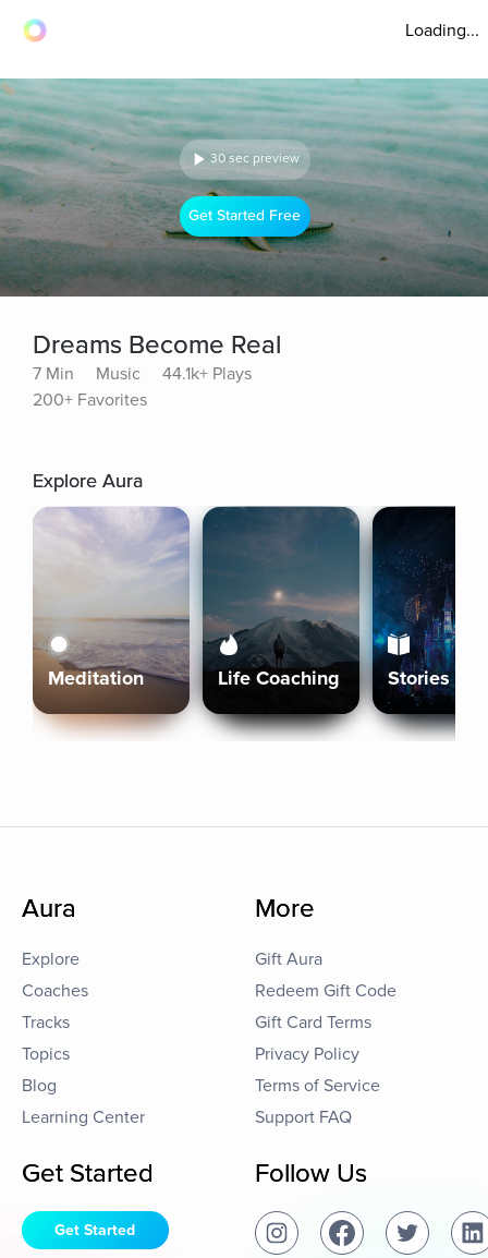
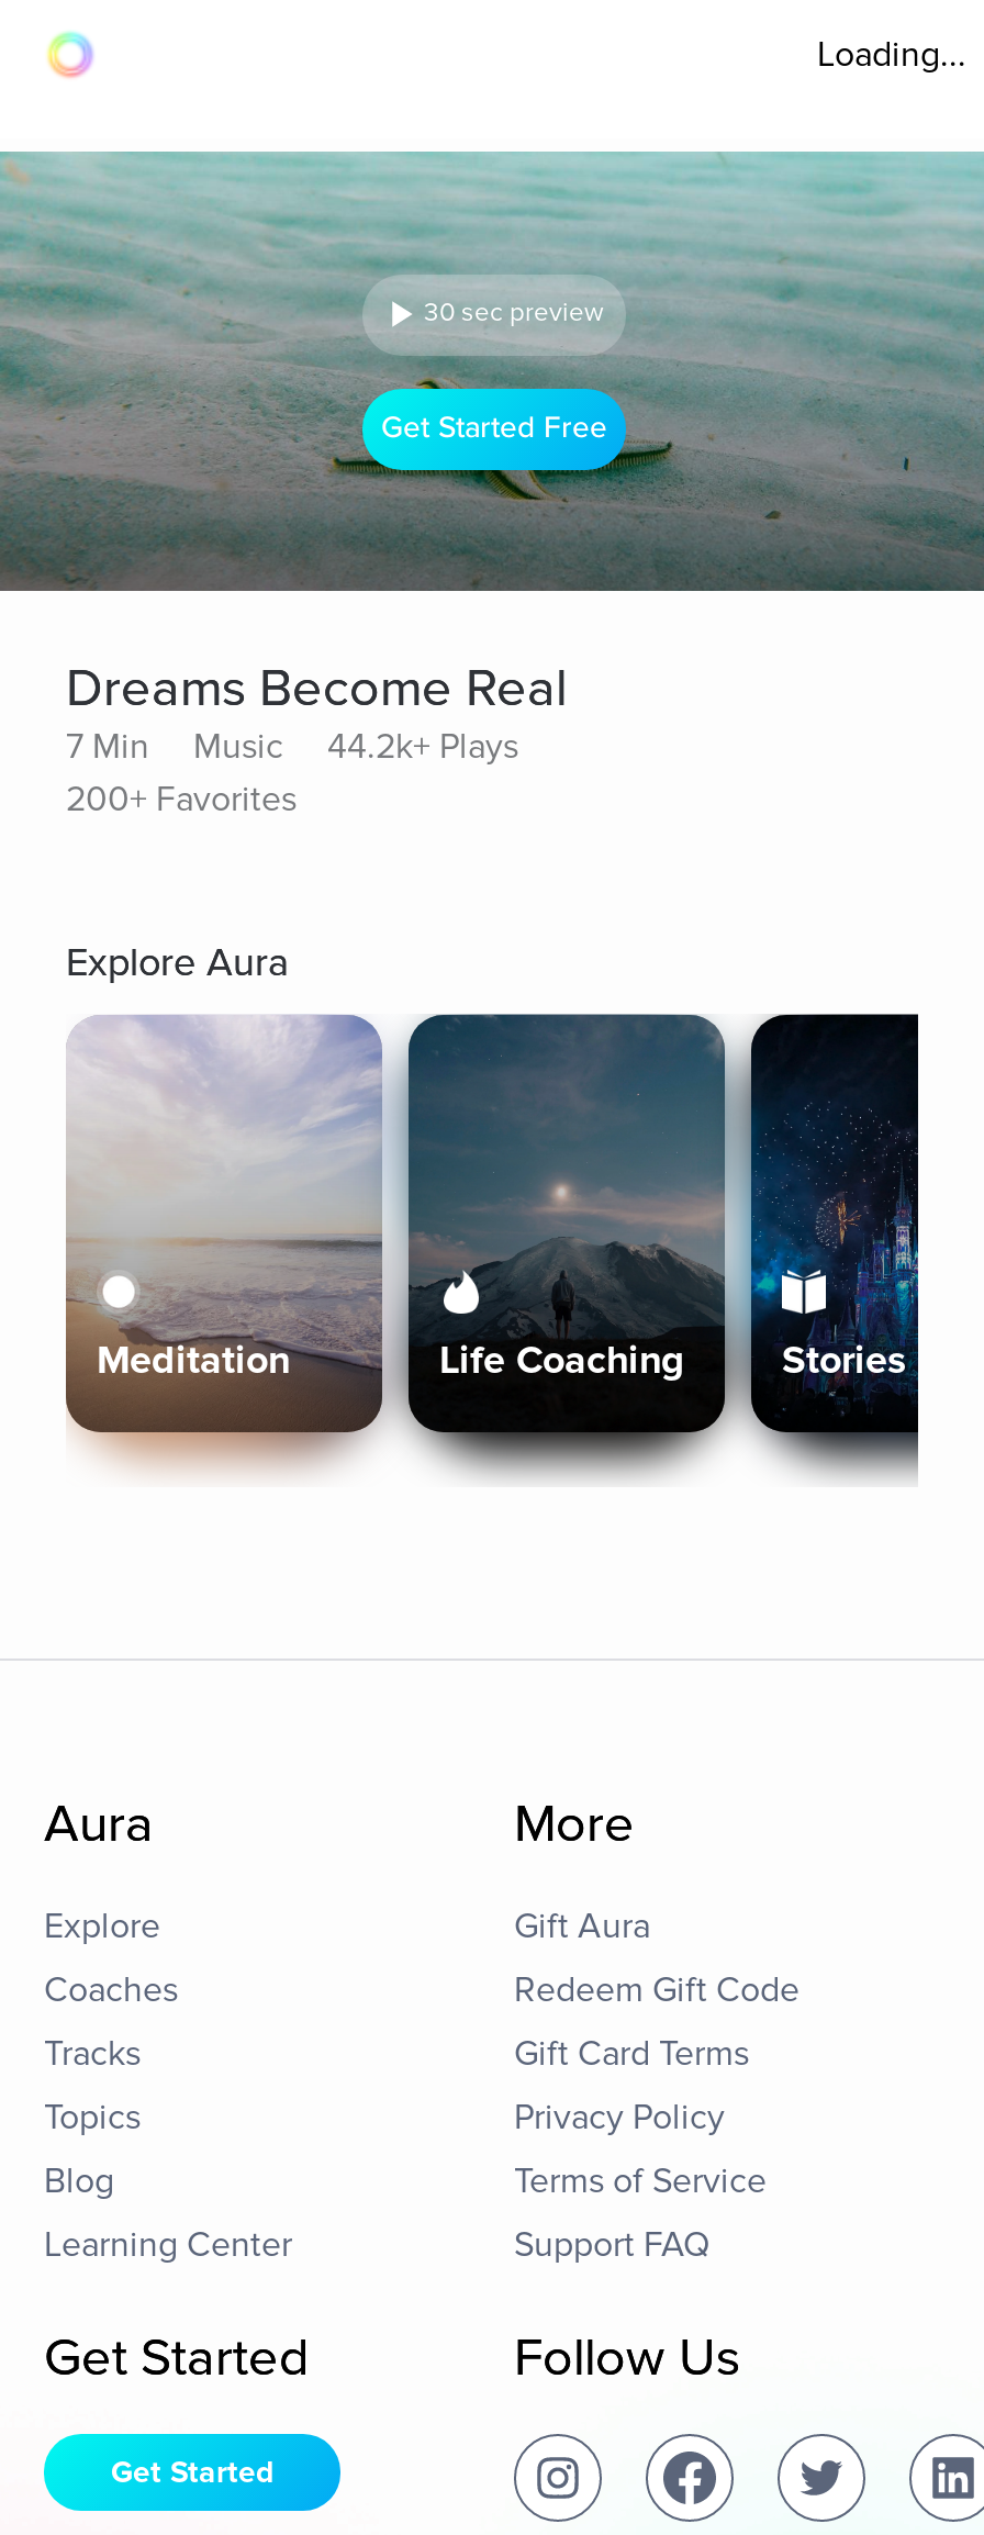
- 7 Min Music 44.1k+ Plays
+ 7 Min Music 44.2k+ Plays
